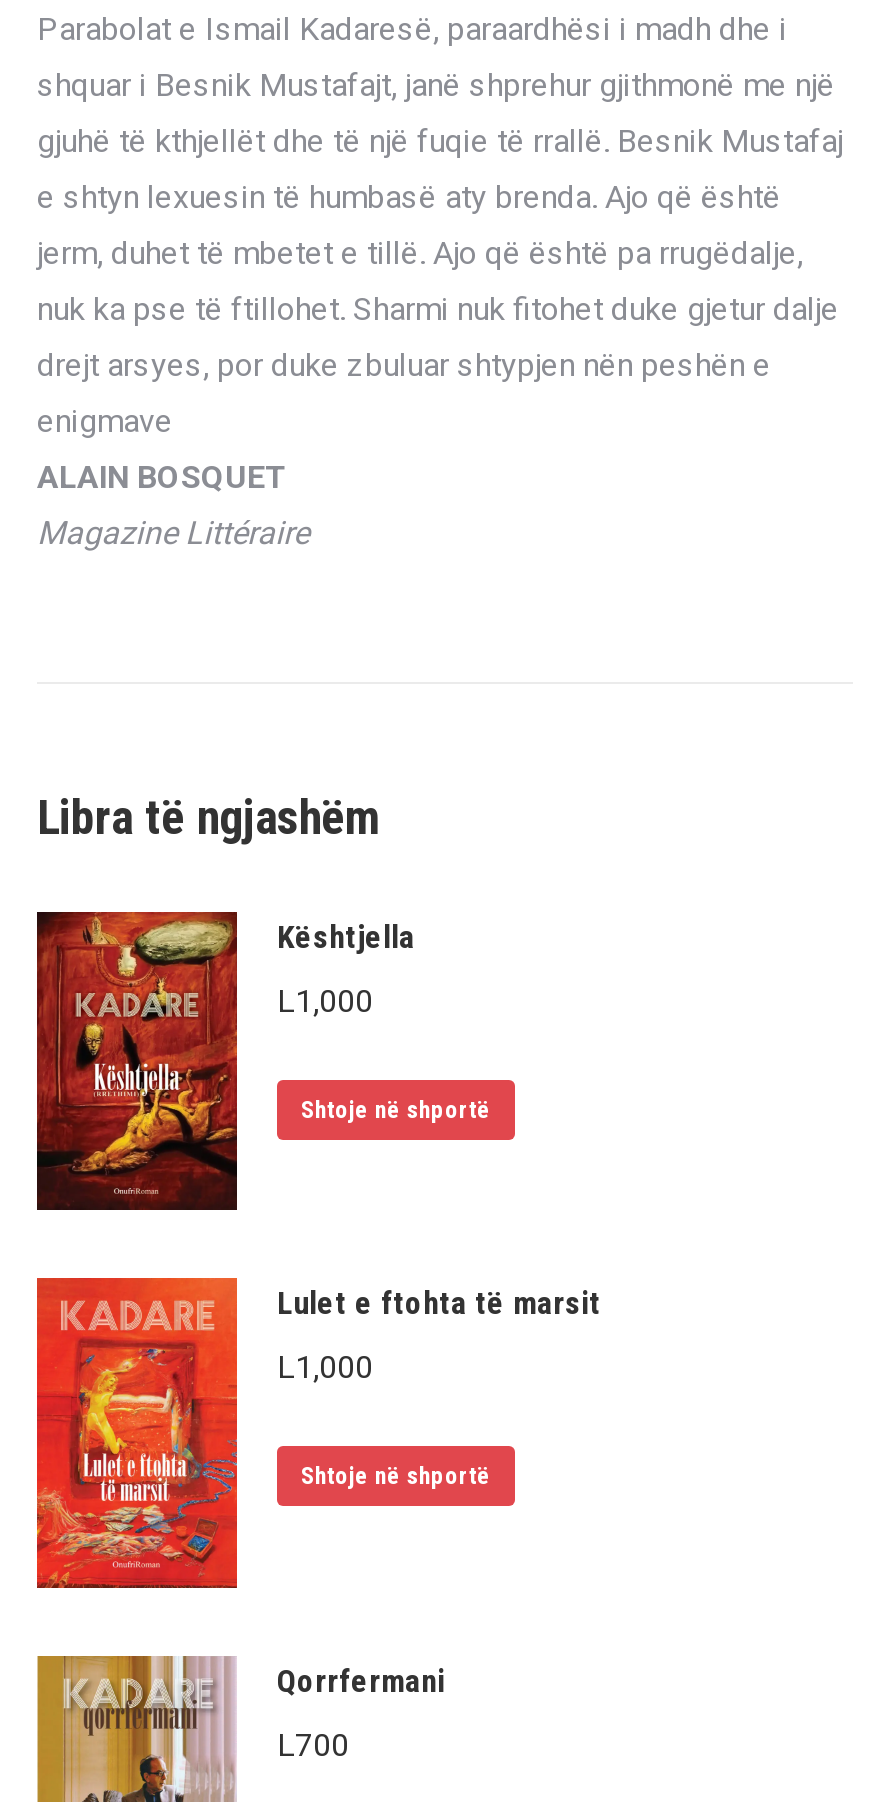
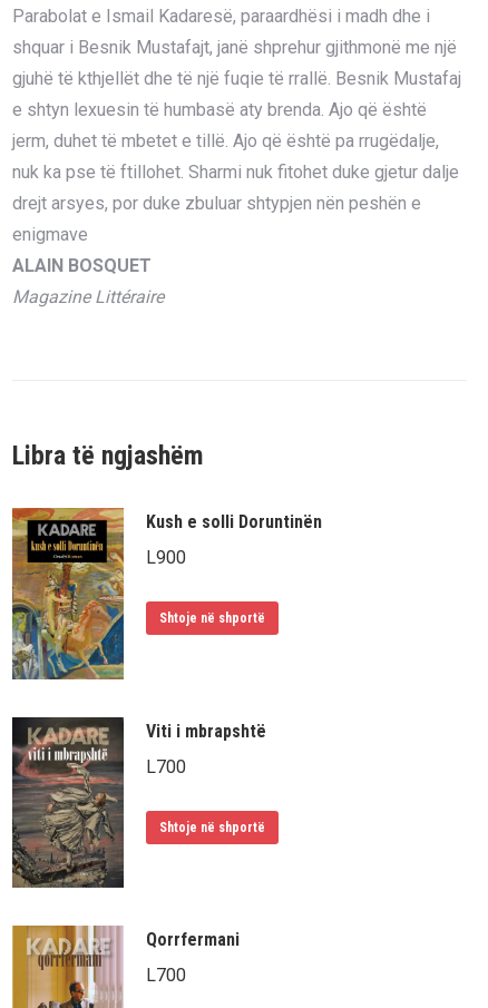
- [image]
- Kështjella
+ [image]
+ Kush e solli Doruntinën

- L1,000
+ L900

- [image]
- Lulet e ftohta të marsit
+ [image]
+ Viti i mbrapshtë

- L1,000
+ L700
